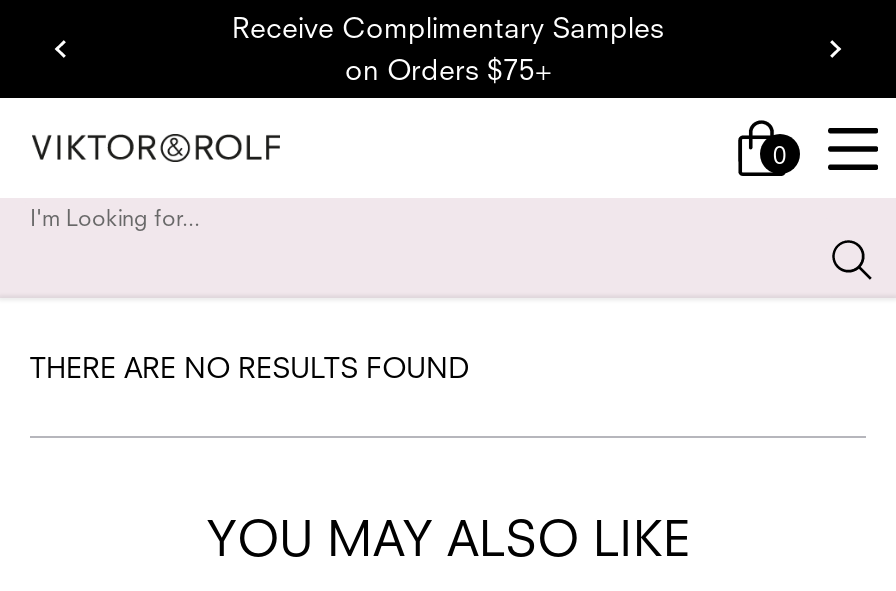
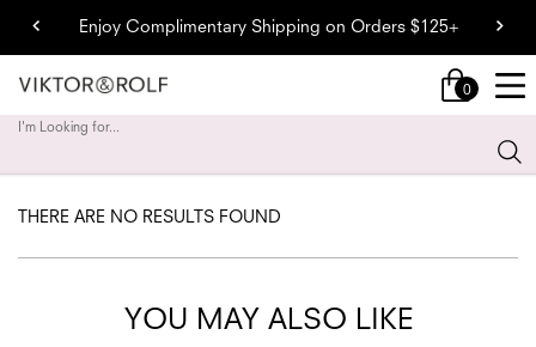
- Receive Complimentary Samples
- on Orders $75+
+ Enjoy Complimentary Shipping on Orders $125+
